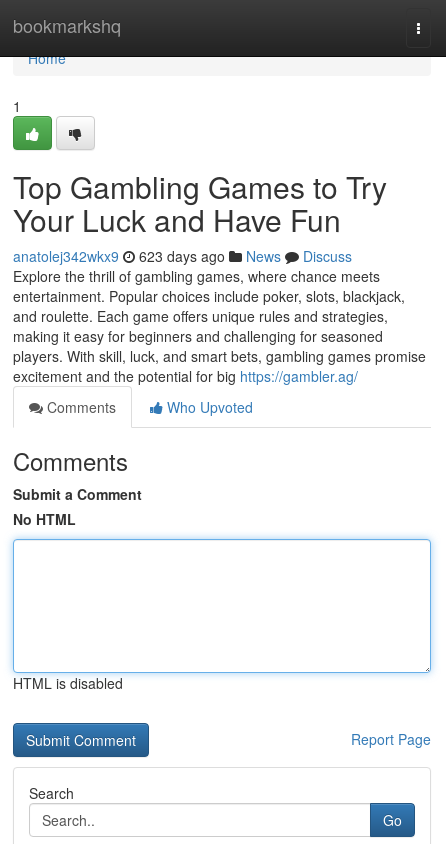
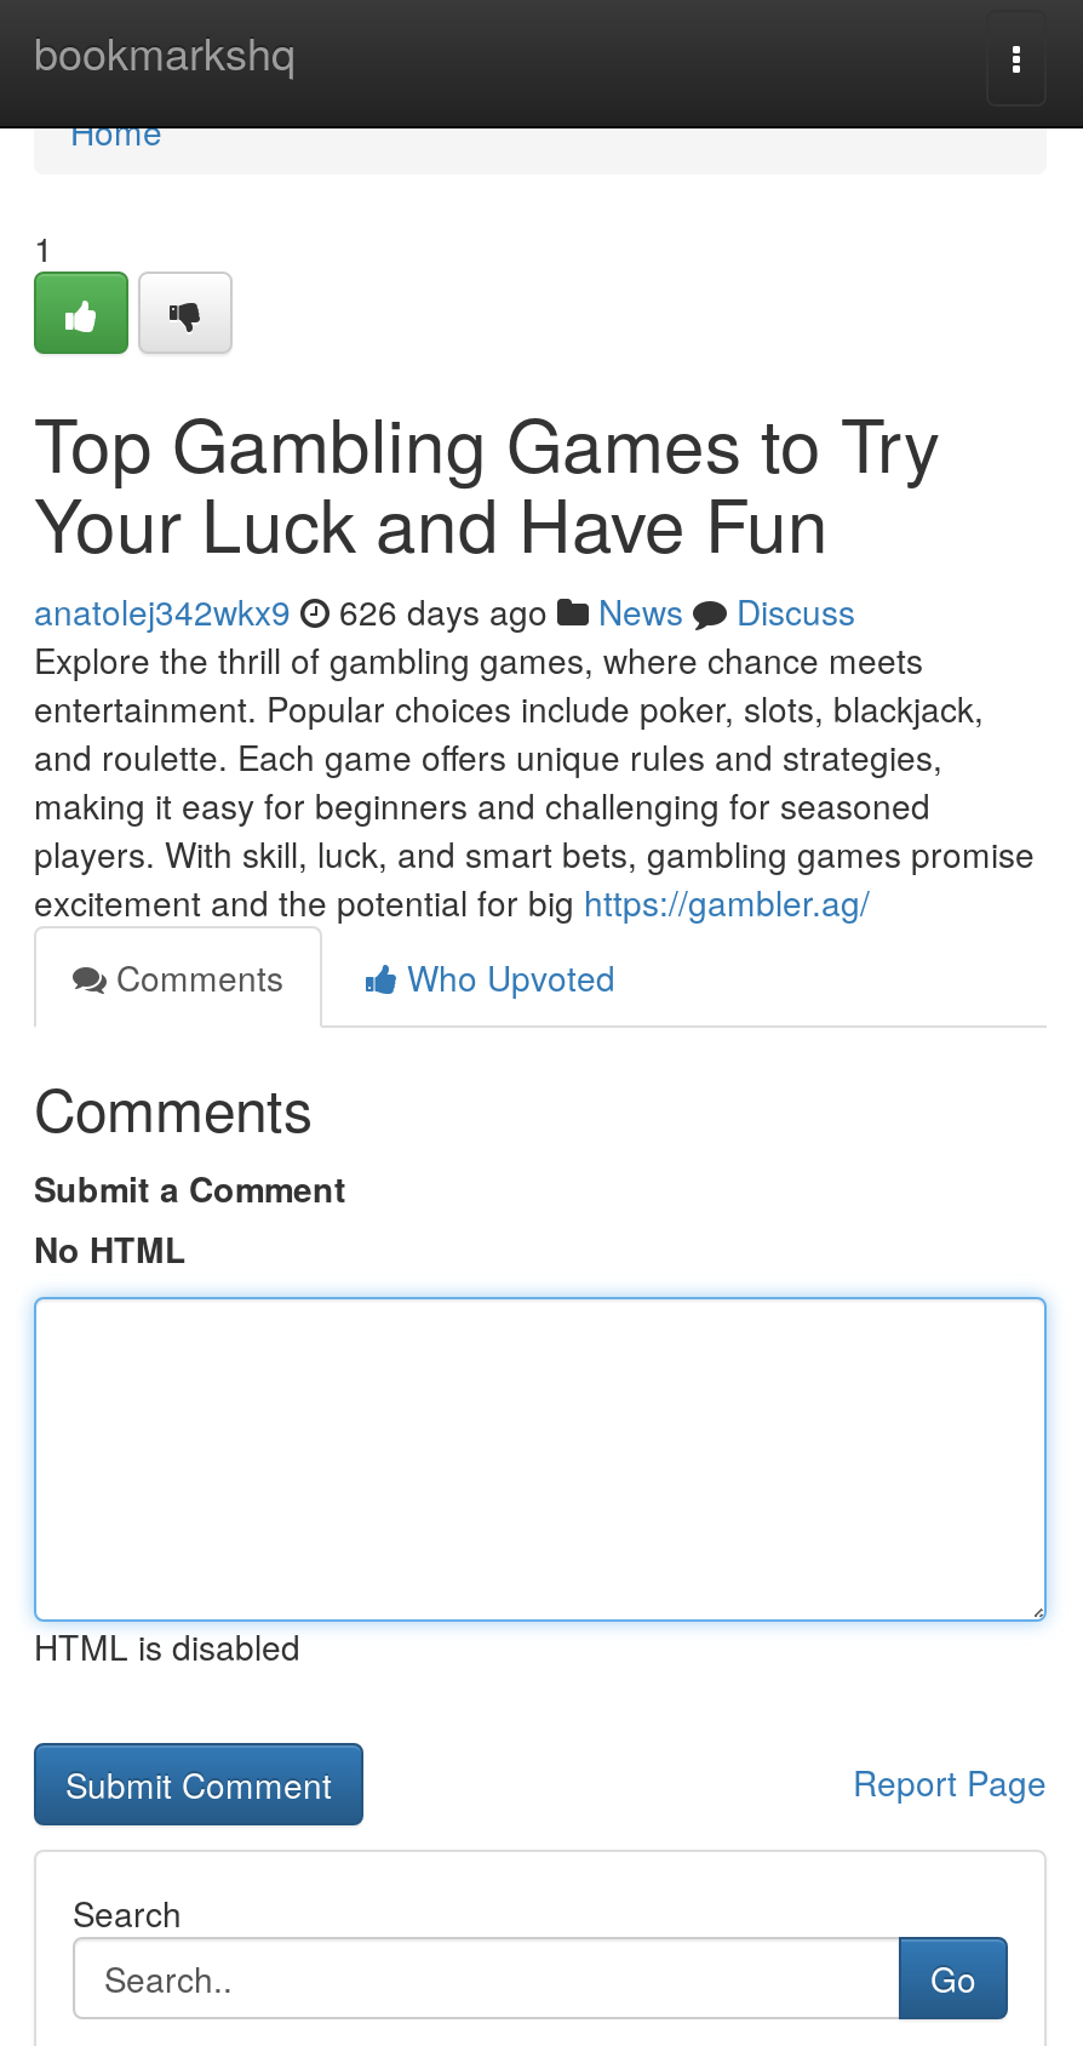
- anatolej342wkx9 623 days ago News Discuss
+ anatolej342wkx9 626 days ago News Discuss
